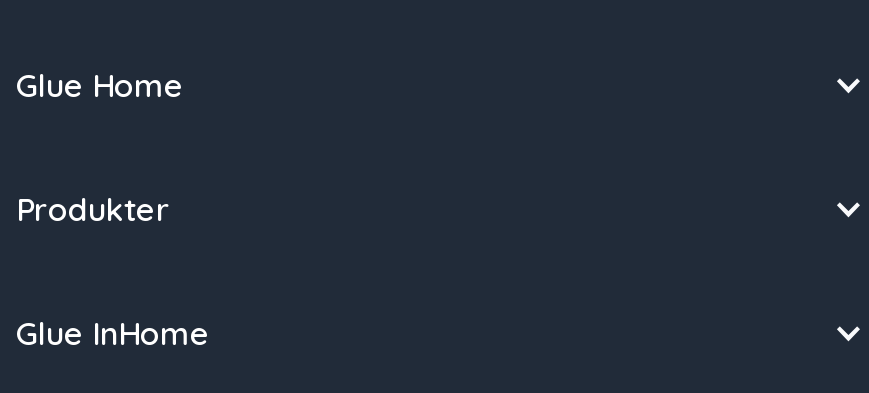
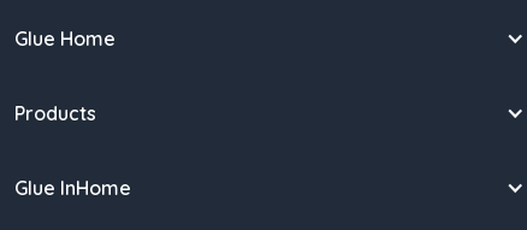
- Produkter
+ Products
